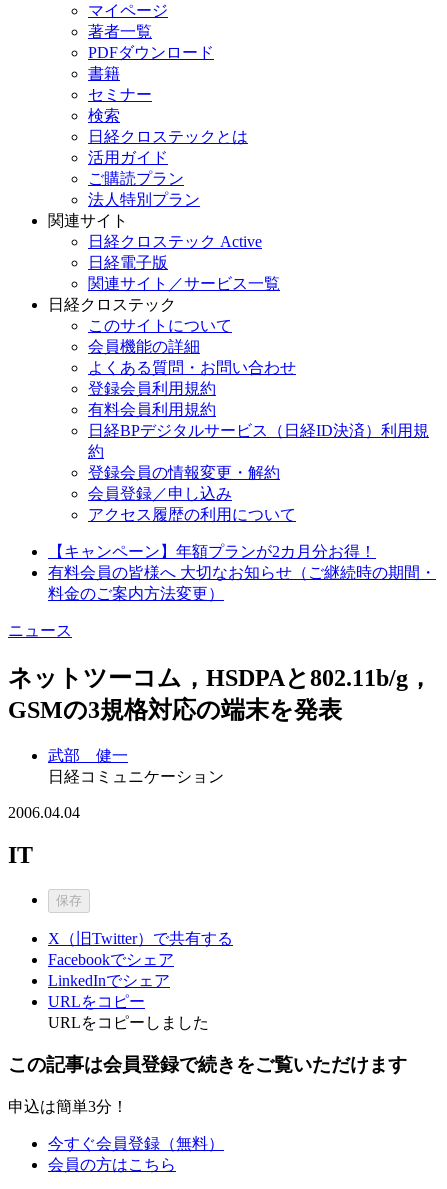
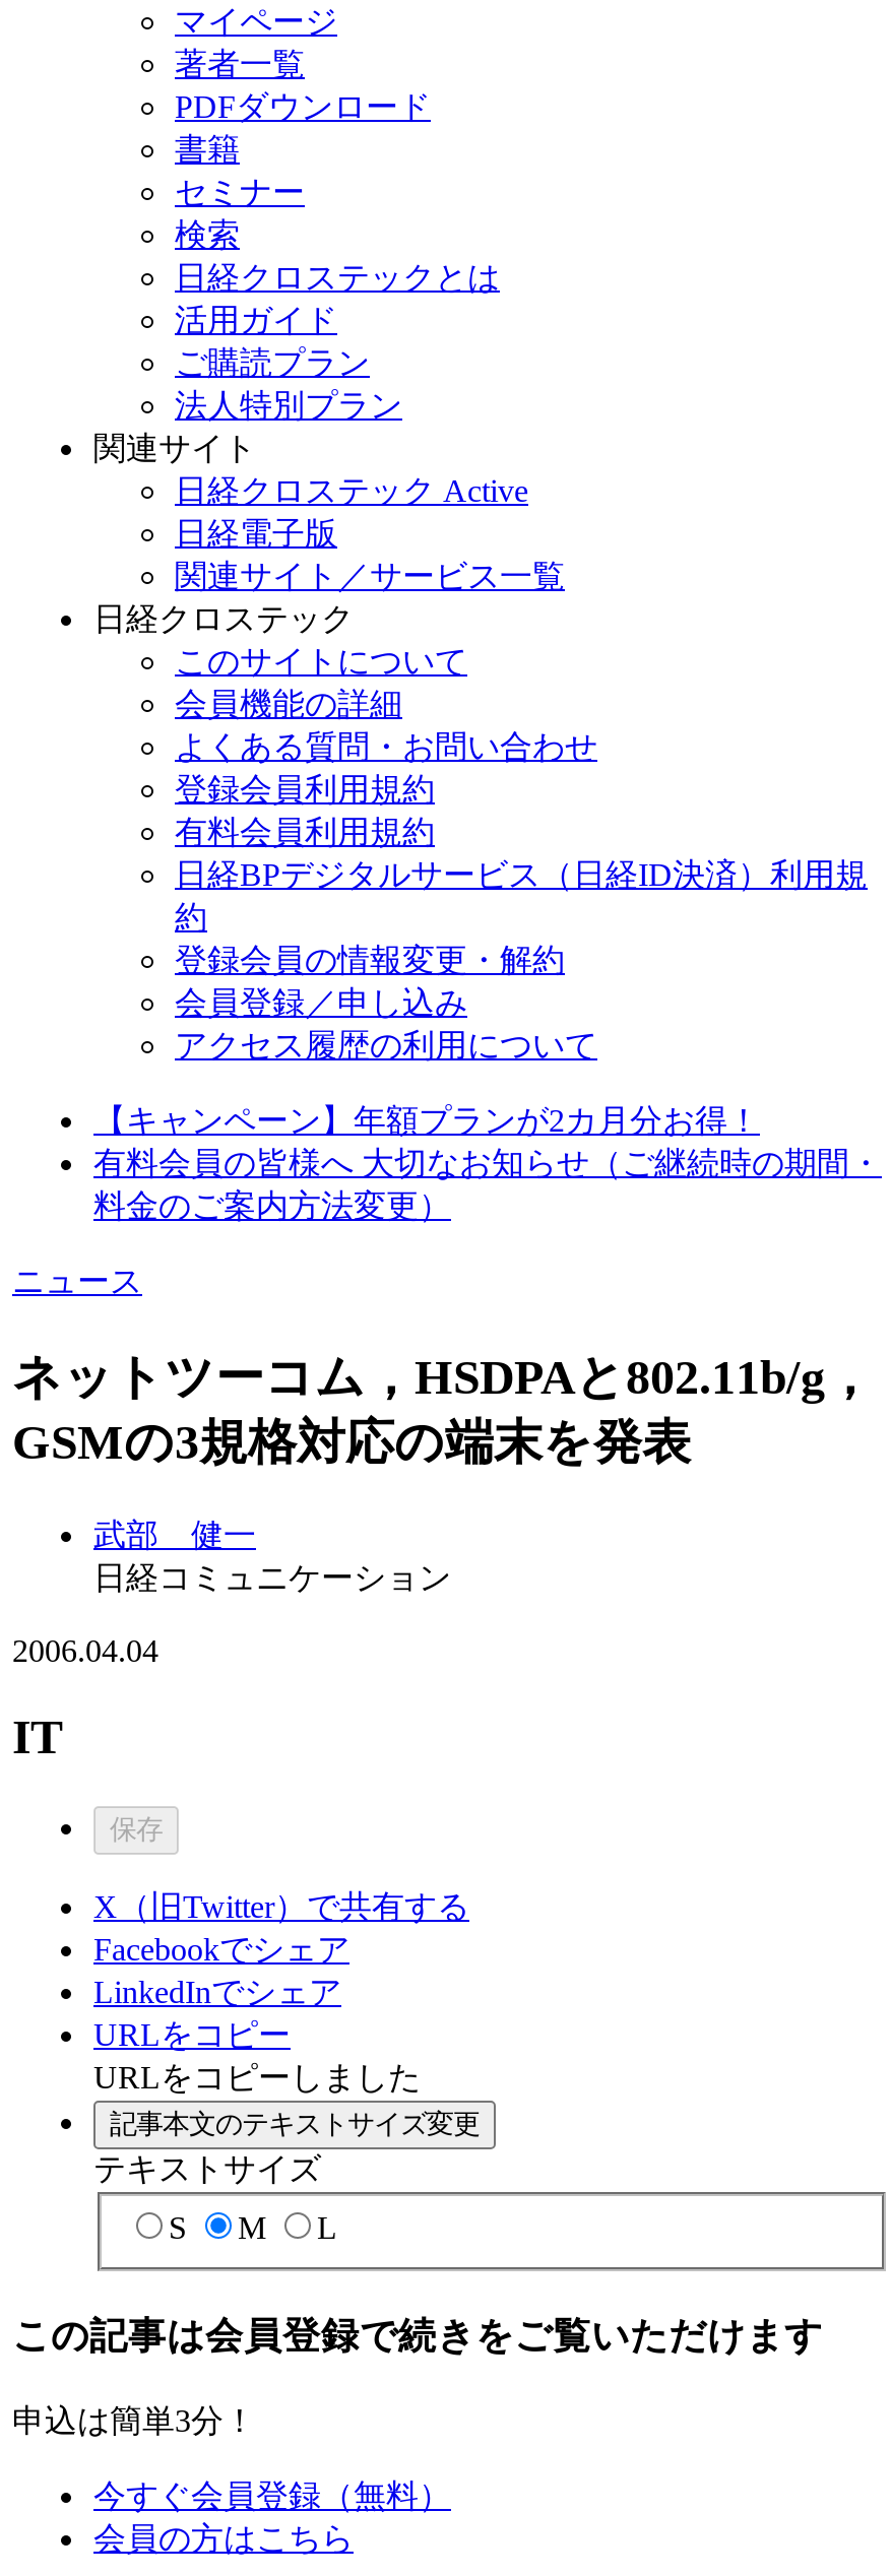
+ 記事本文のテキストサイズ変更
+ テキストサイズ
+ S
+ M
+ L
